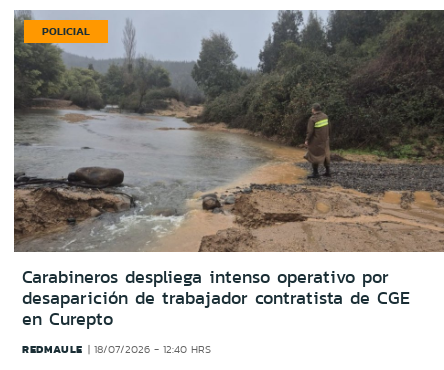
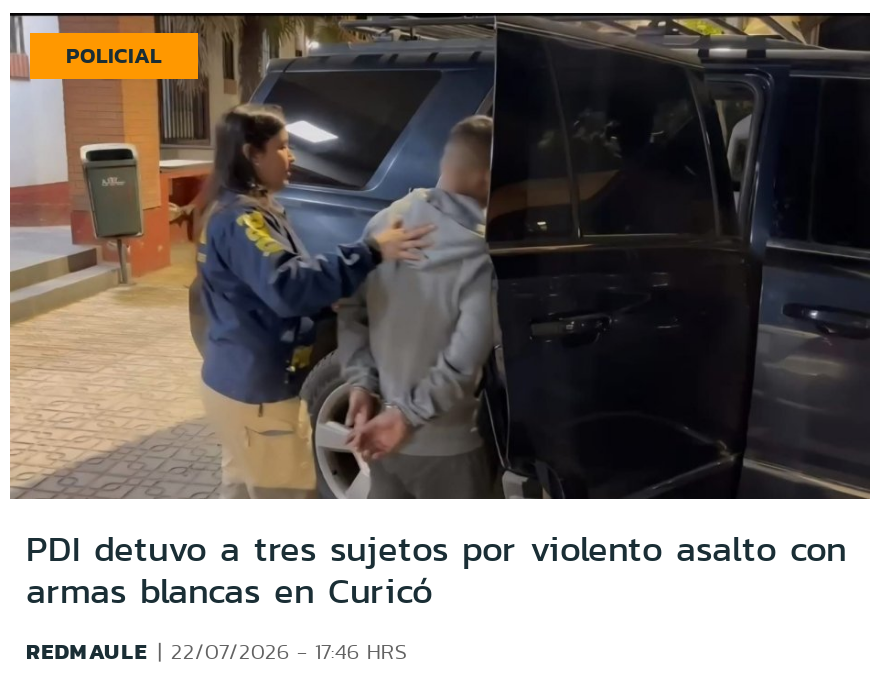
- [image]
- Carabineros despliega intenso operativo por
- desaparición de trabajador contratista de CGE
- en Curepto
+ [image]
+ PDI detuvo a tres sujetos por violento asalto con
+ armas blancas en Curicó

- REDMAULE 18/07/2026 - 12:40 HRS
+ REDMAULE 22/07/2026 - 17:46 HRS
